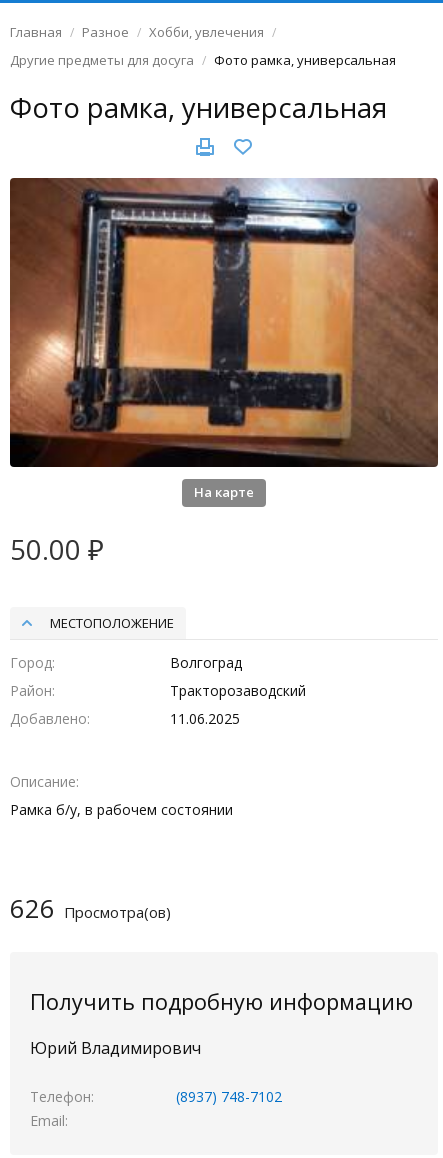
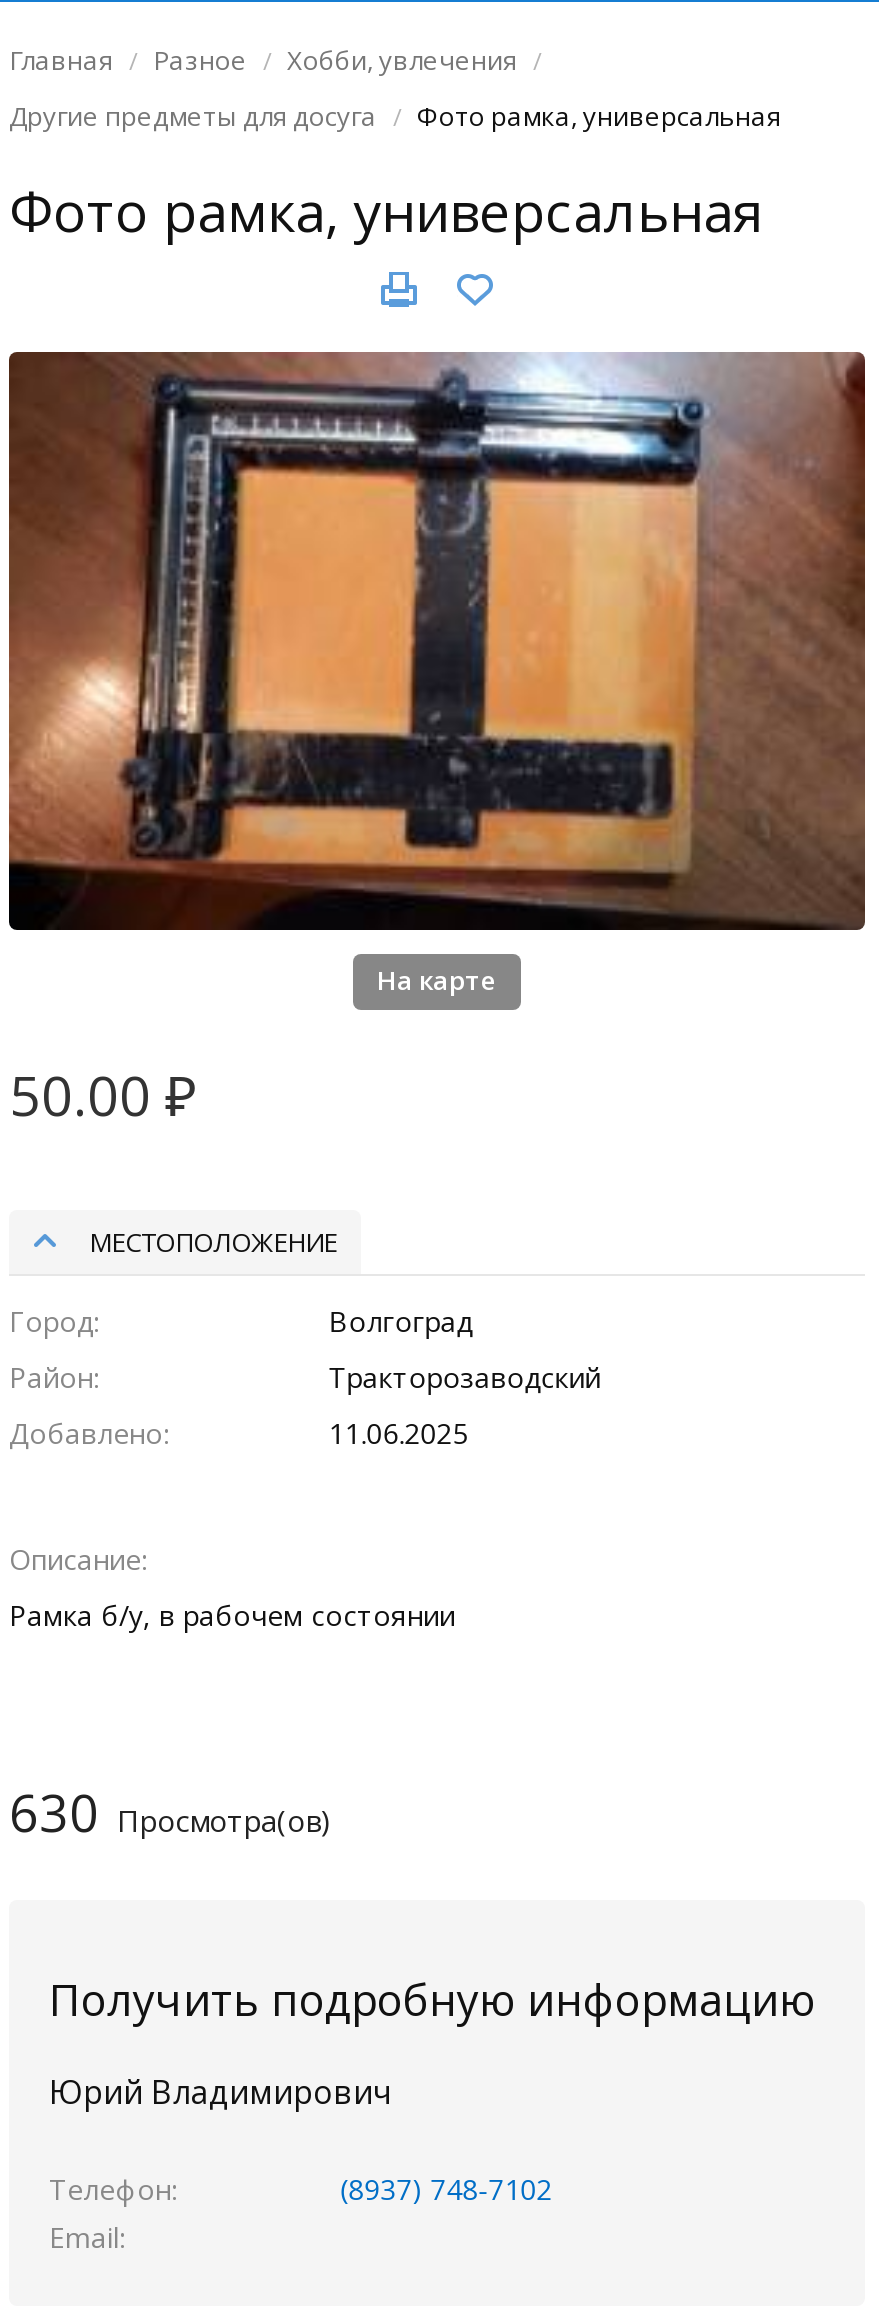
- 626 Просмотра(ов)
+ 630 Просмотра(ов)
